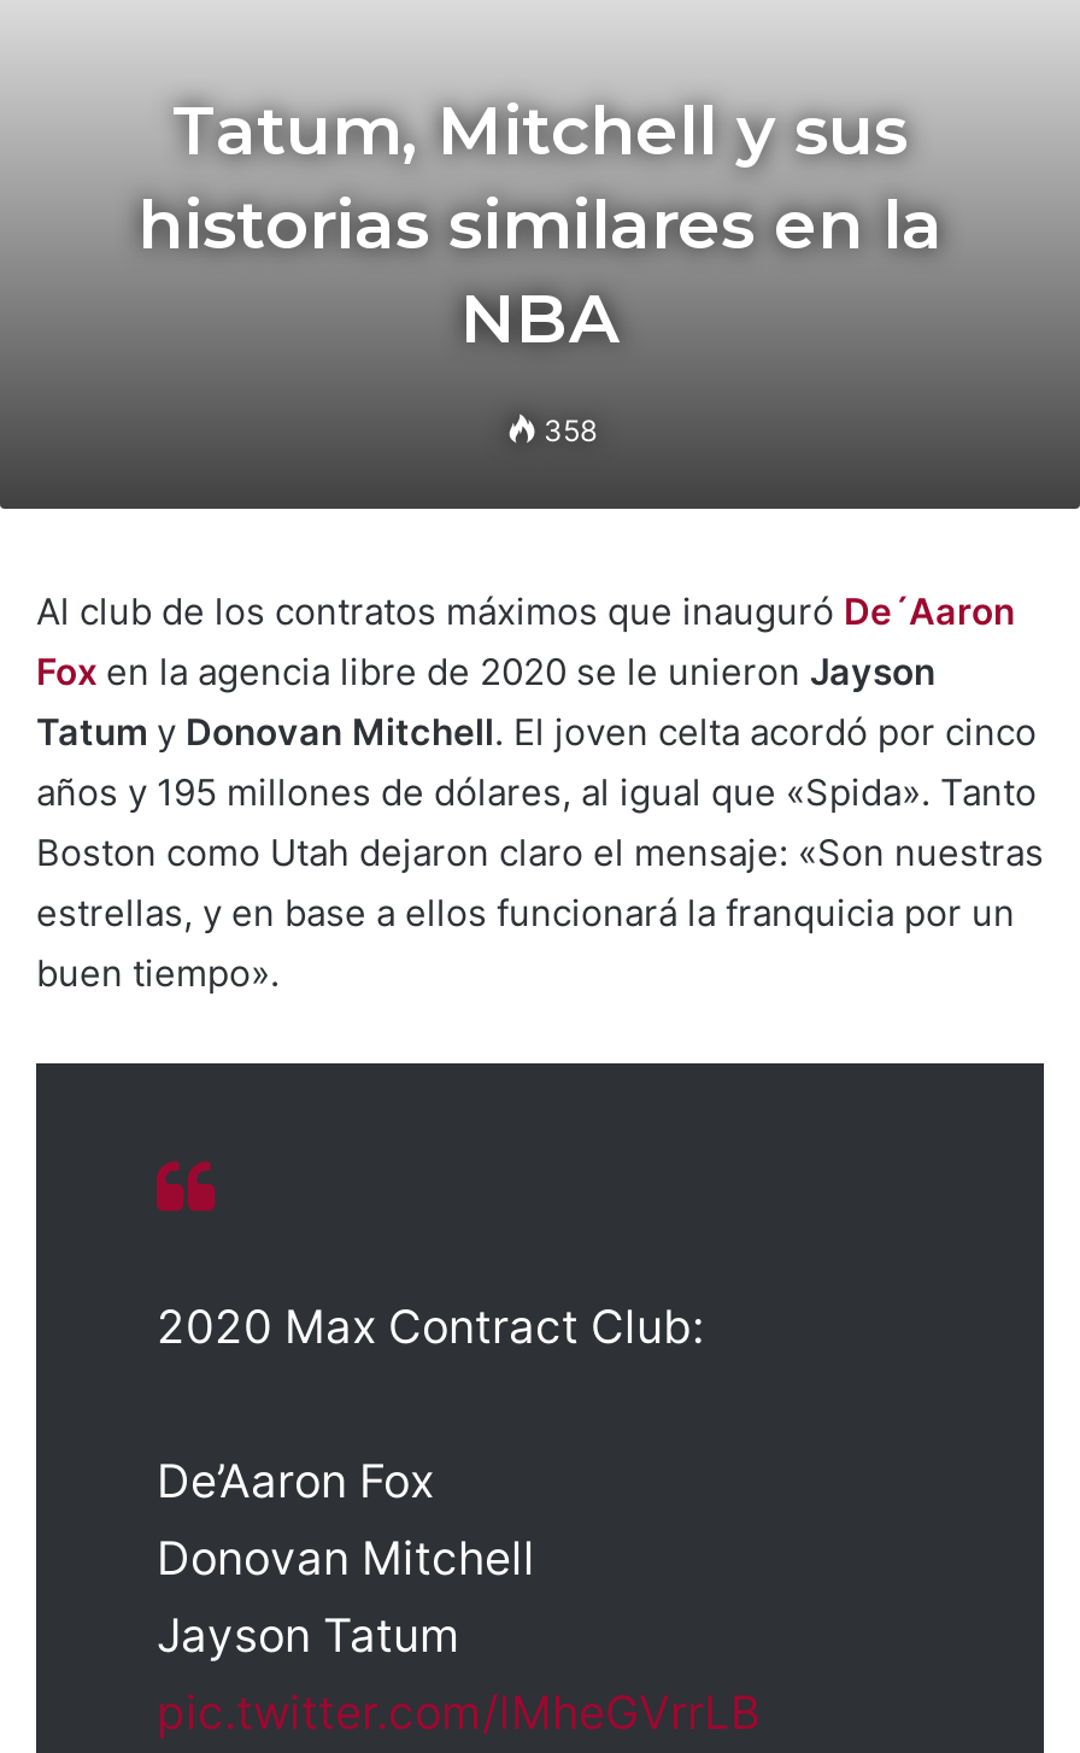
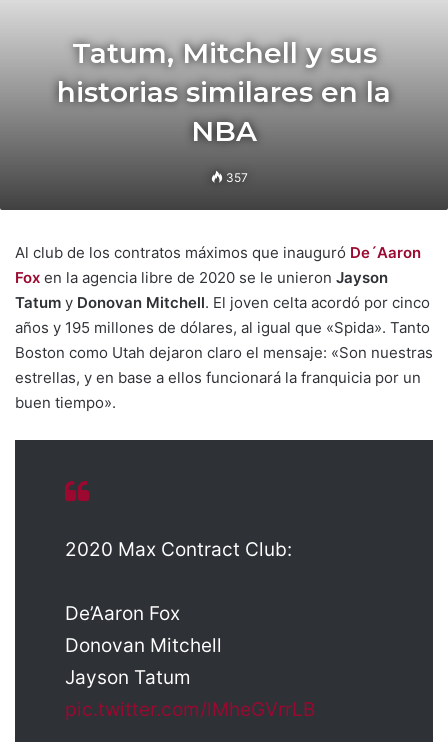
- 358
+ 357
